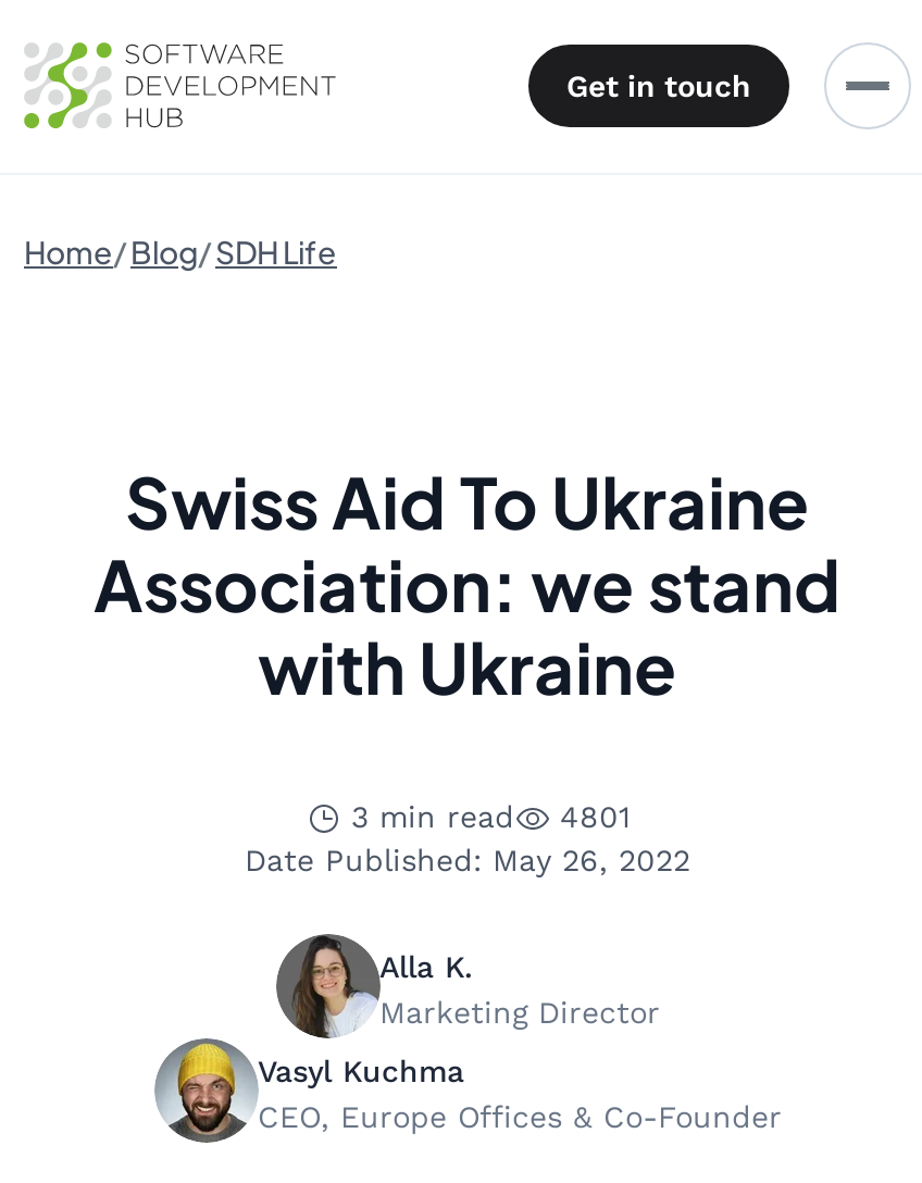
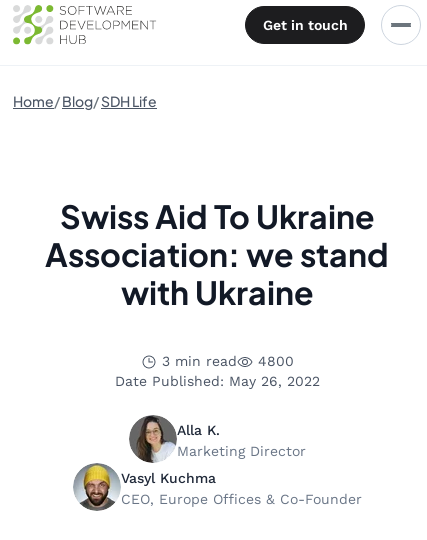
- 3 min read 4801
+ 3 min read 4800
